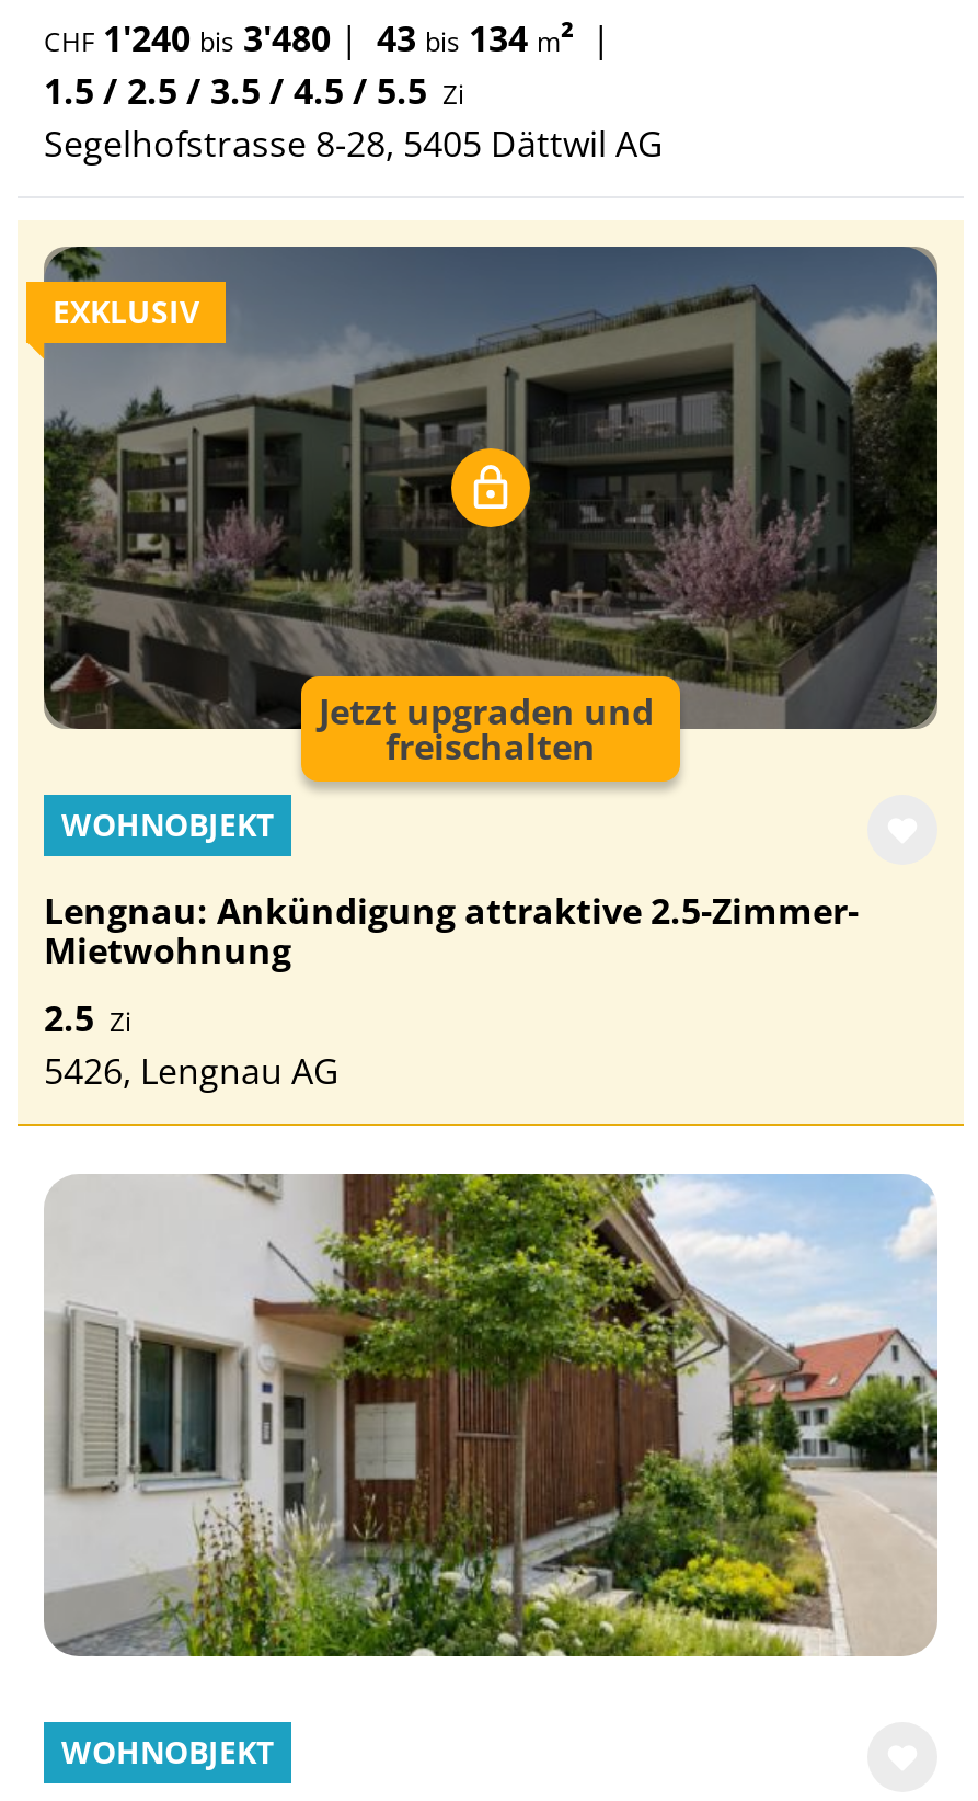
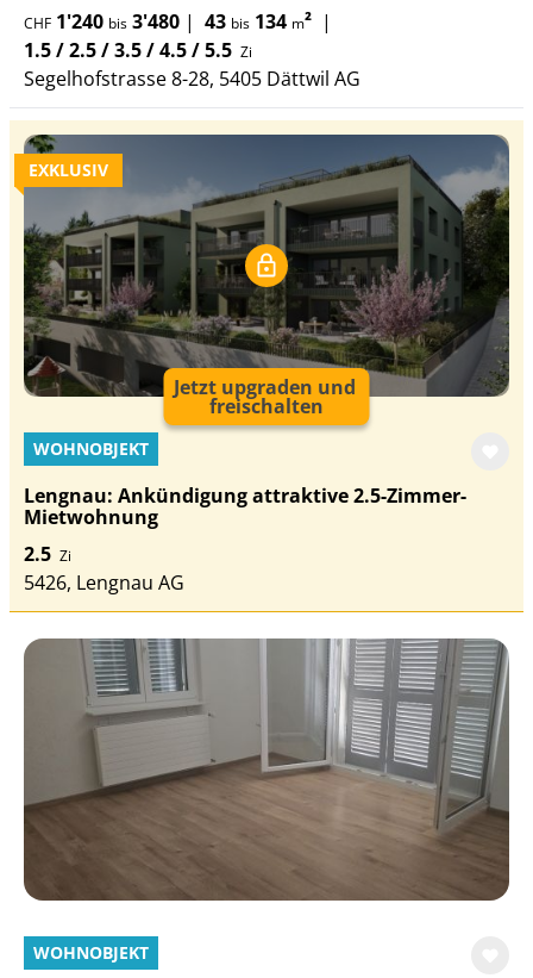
- [image]
+ [image]
